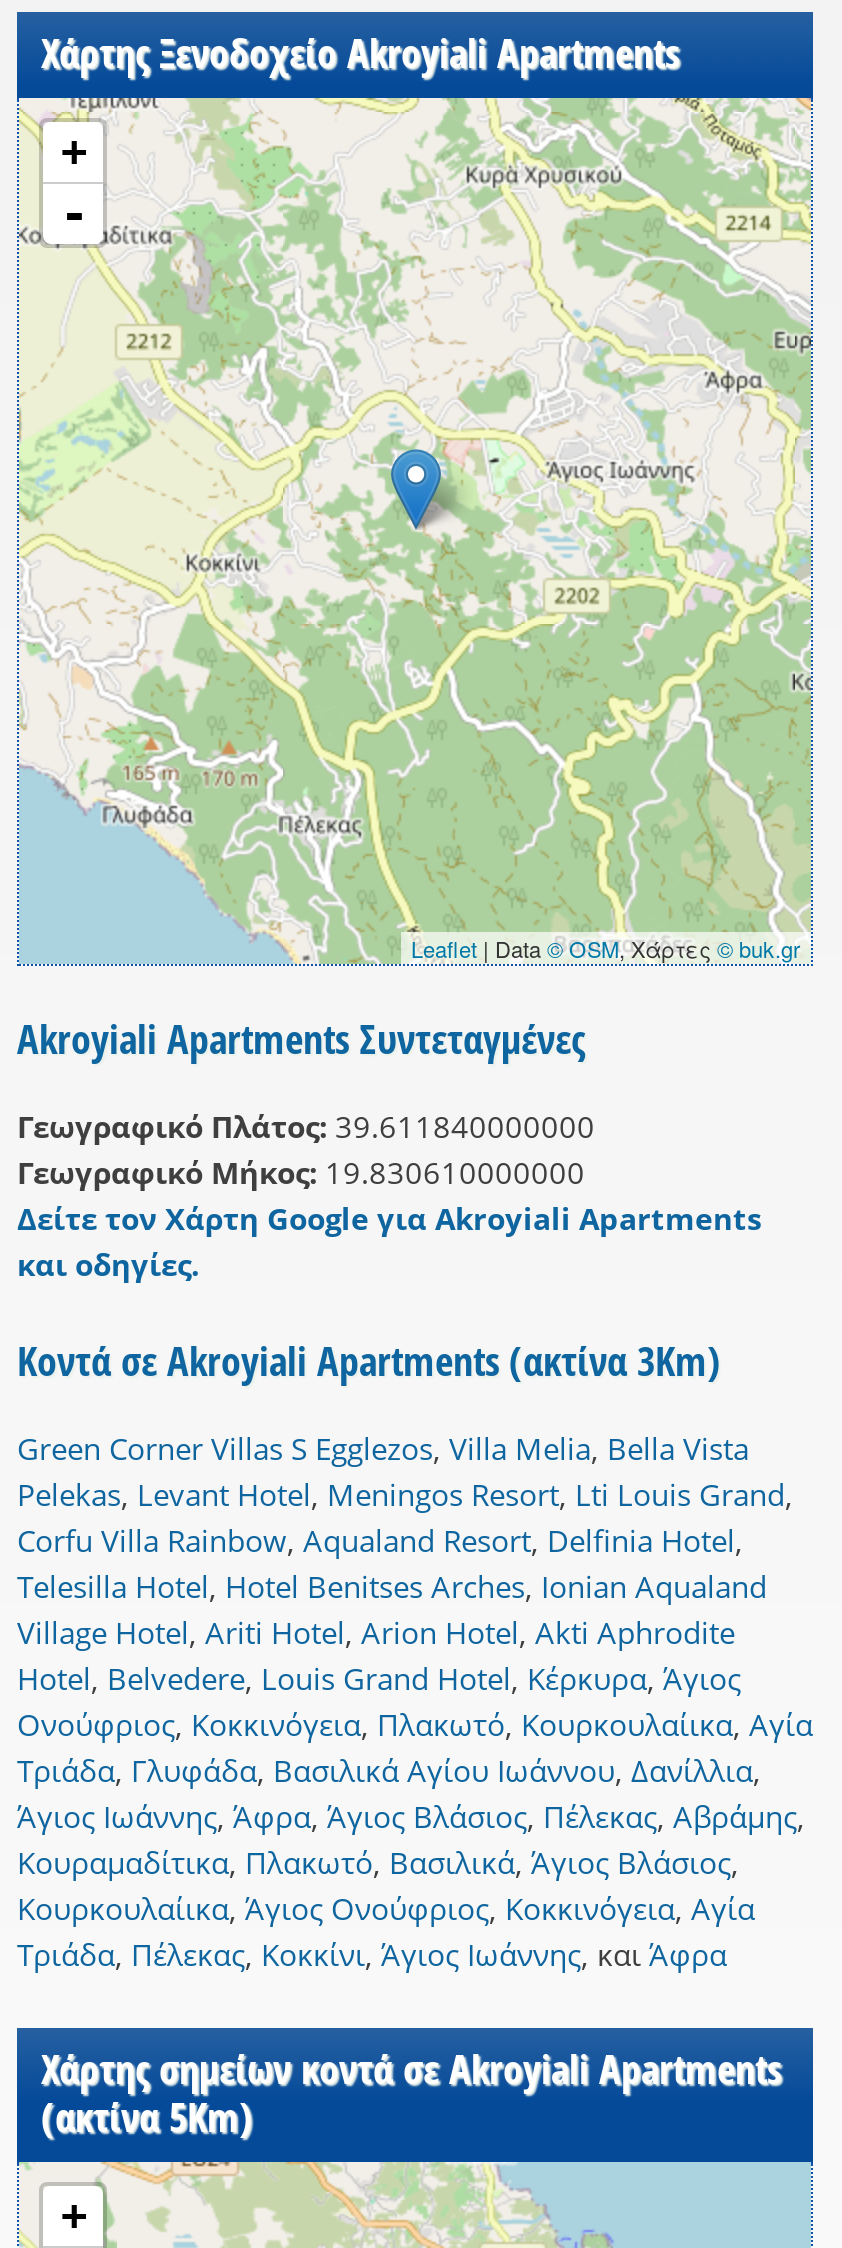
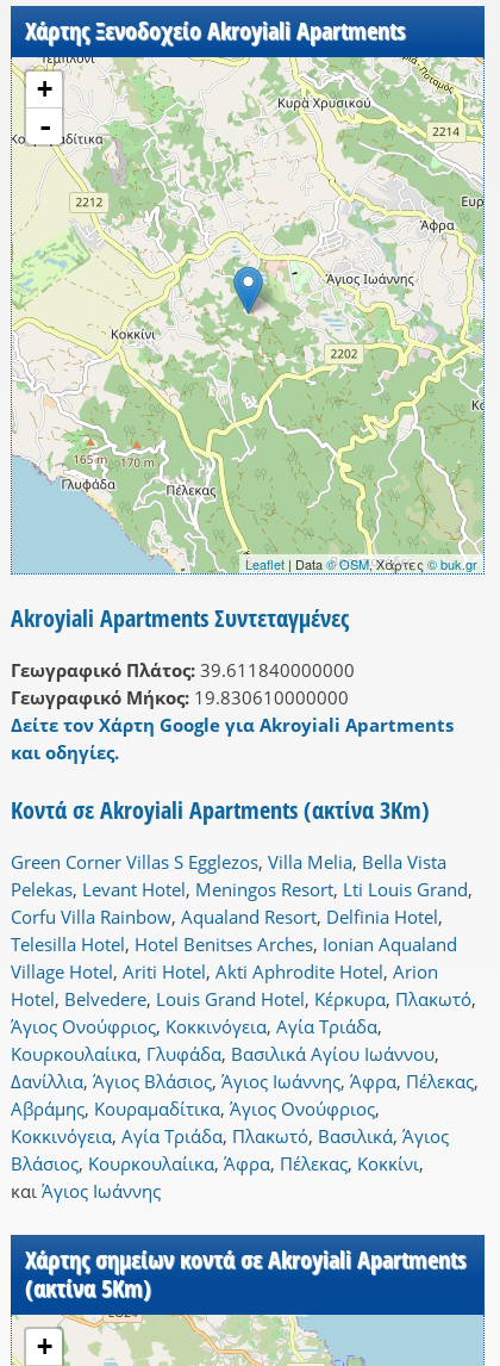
- Village Hotel, Ariti Hotel, Arion Hotel, Akti Aphrodite
- Hotel, Belvedere, Louis Grand Hotel, Κέρκυρα, Άγιος
- Ονούφριος, Κοκκινόγεια, Πλακωτό, Κουρκουλαίικα, Αγία
- Τριάδα, Γλυφάδα, Βασιλικά Αγίου Ιωάννου, Δανίλλια,
- Άγιος Ιωάννης, Άφρα, Άγιος Βλάσιος, Πέλεκας, Αβράμης,
- Κουραμαδίτικα, Πλακωτό, Βασιλικά, Άγιος Βλάσιος,
- Κουρκουλαίικα, Άγιος Ονούφριος, Κοκκινόγεια, Αγία
- Τριάδα, Πέλεκας, Κοκκίνι, Άγιος Ιωάννης, και Άφρα
+ Village Hotel, Ariti Hotel, Akti Aphrodite Hotel, Arion
+ Hotel, Belvedere, Louis Grand Hotel, Κέρκυρα, Πλακωτό,
+ Άγιος Ονούφριος, Κοκκινόγεια, Αγία Τριάδα,
+ Κουρκουλαίικα, Γλυφάδα, Βασιλικά Αγίου Ιωάννου,
+ Δανίλλια, Άγιος Βλάσιος, Άγιος Ιωάννης, Άφρα, Πέλεκας,
+ Αβράμης, Κουραμαδίτικα, Άγιος Ονούφριος,
+ Κοκκινόγεια, Αγία Τριάδα, Πλακωτό, Βασιλικά, Άγιος
+ Βλάσιος, Κουρκουλαίικα, Άφρα, Πέλεκας, Κοκκίνι,
+ και Άγιος Ιωάννης
